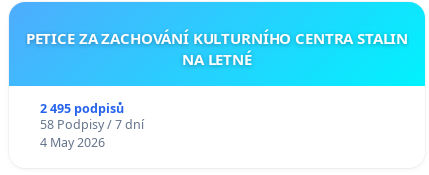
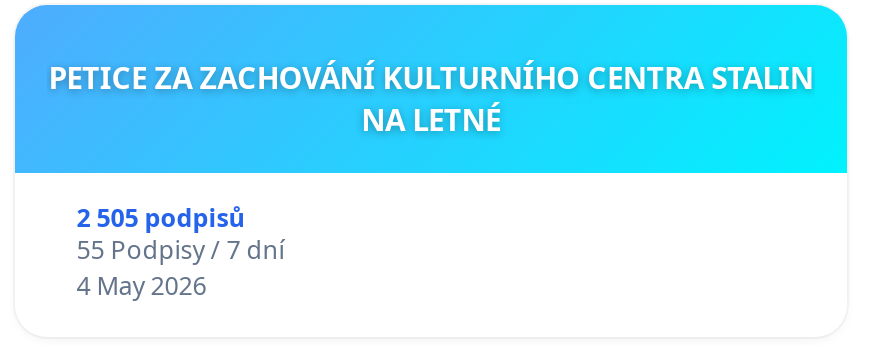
- 2 495 podpisů
+ 2 505 podpisů

- 58 Podpisy / 7 dní
+ 55 Podpisy / 7 dní
